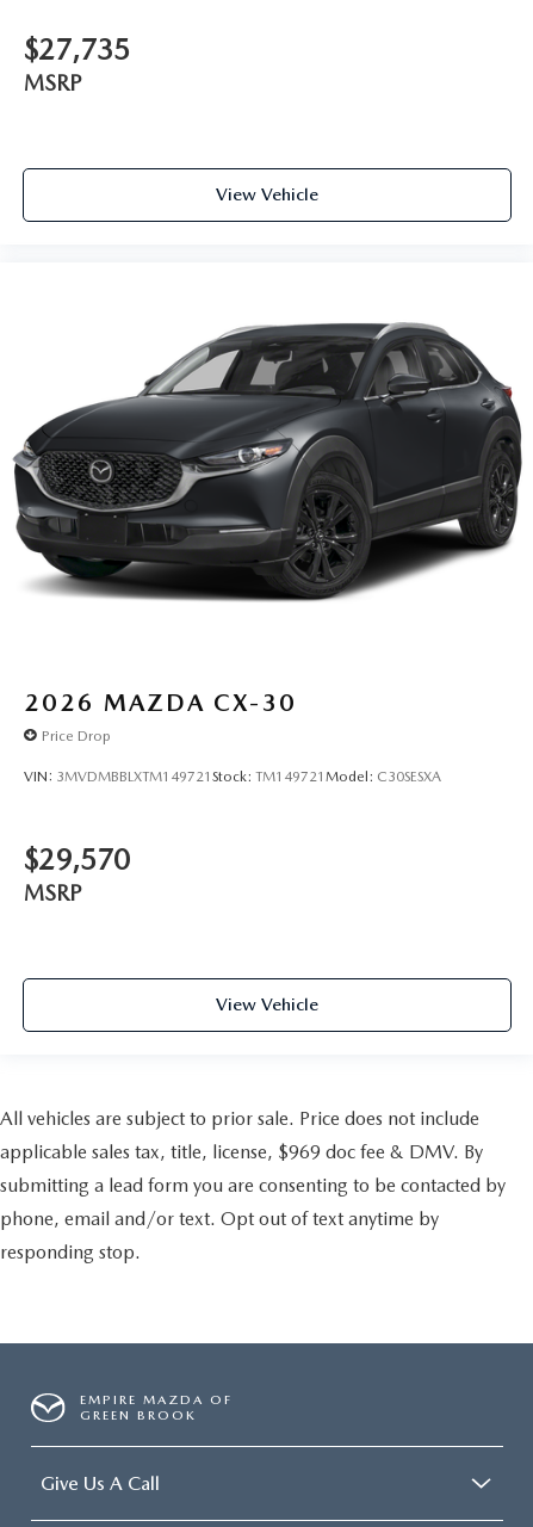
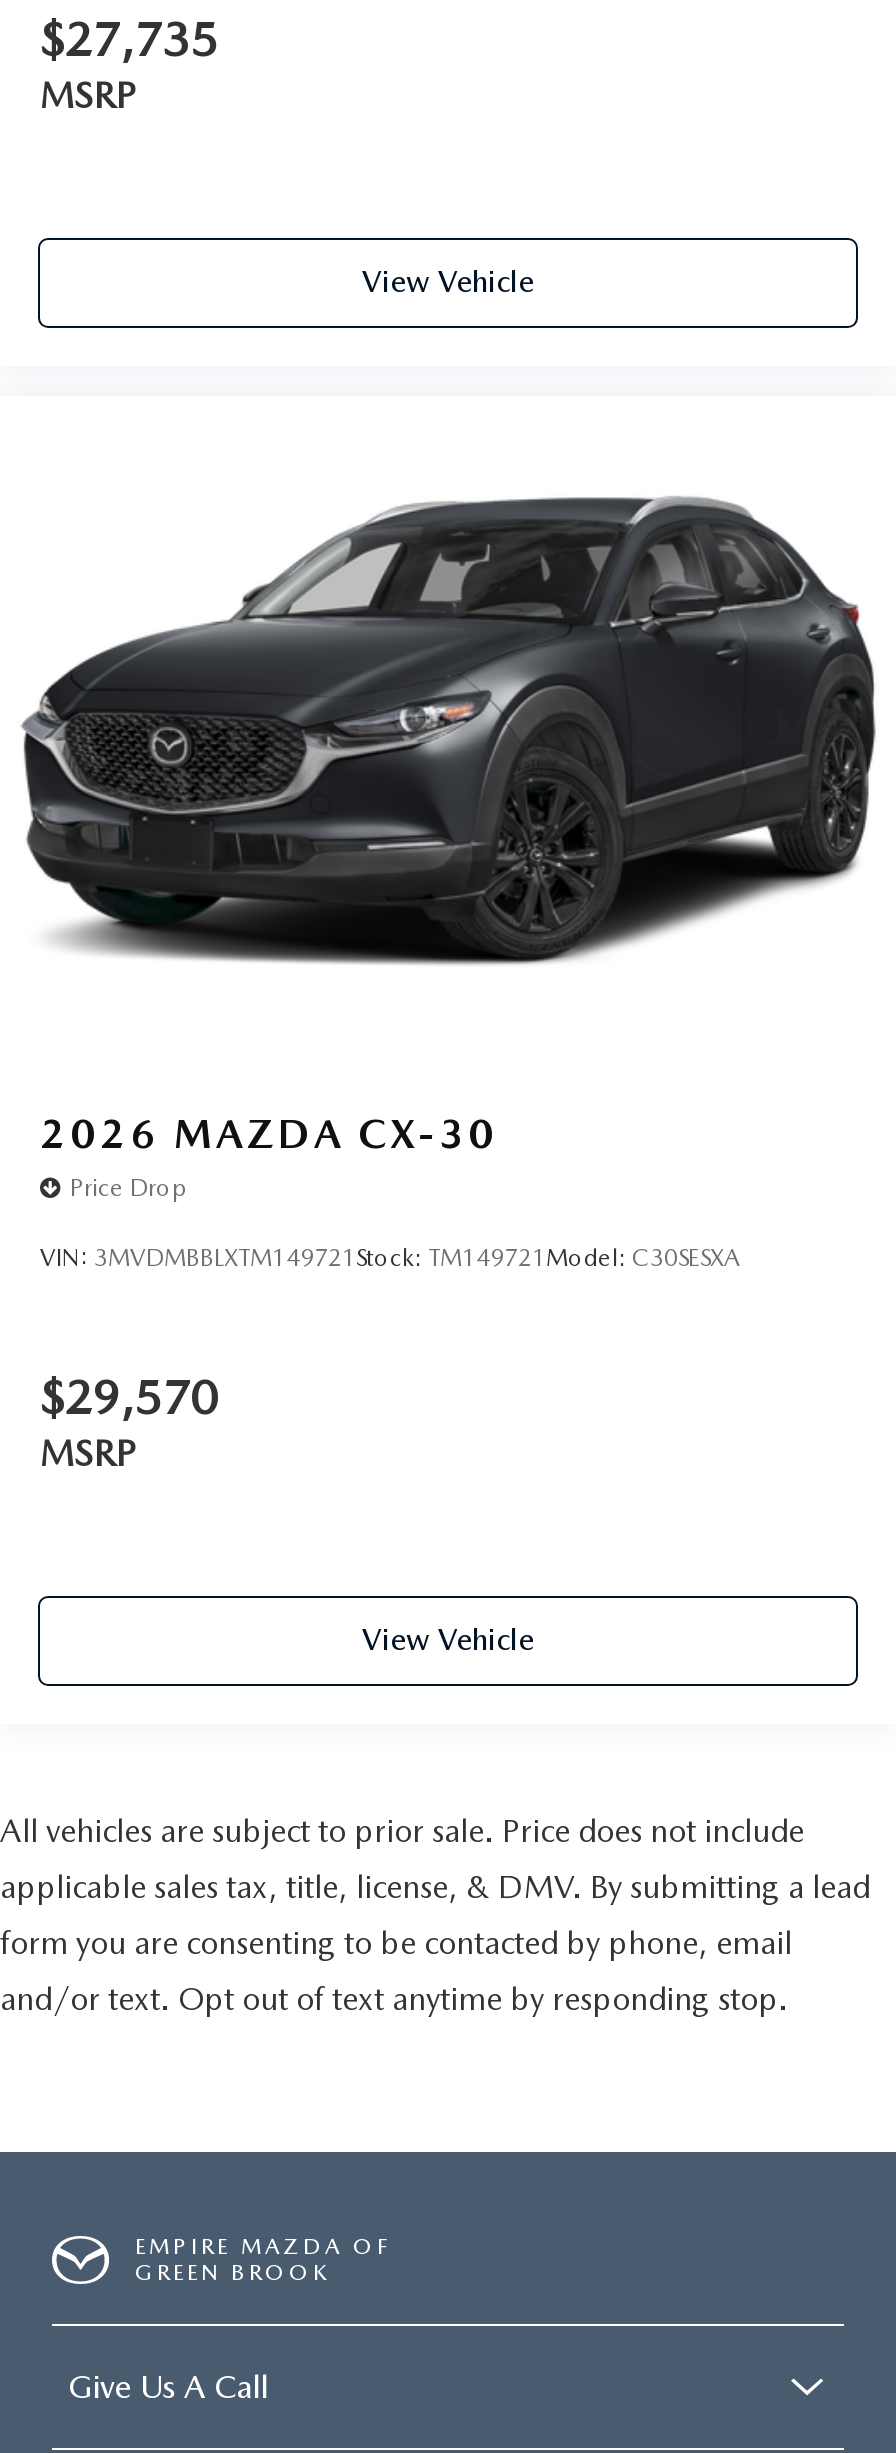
- applicable sales tax, title, license, $969 doc fee & DMV. By
- submitting a lead form you are consenting to be contacted by
- phone, email and/or text. Opt out of text anytime by
- responding stop.
+ applicable sales tax, title, license, & DMV. By submitting a lead
+ form you are consenting to be contacted by phone, email
+ and/or text. Opt out of text anytime by responding stop.
